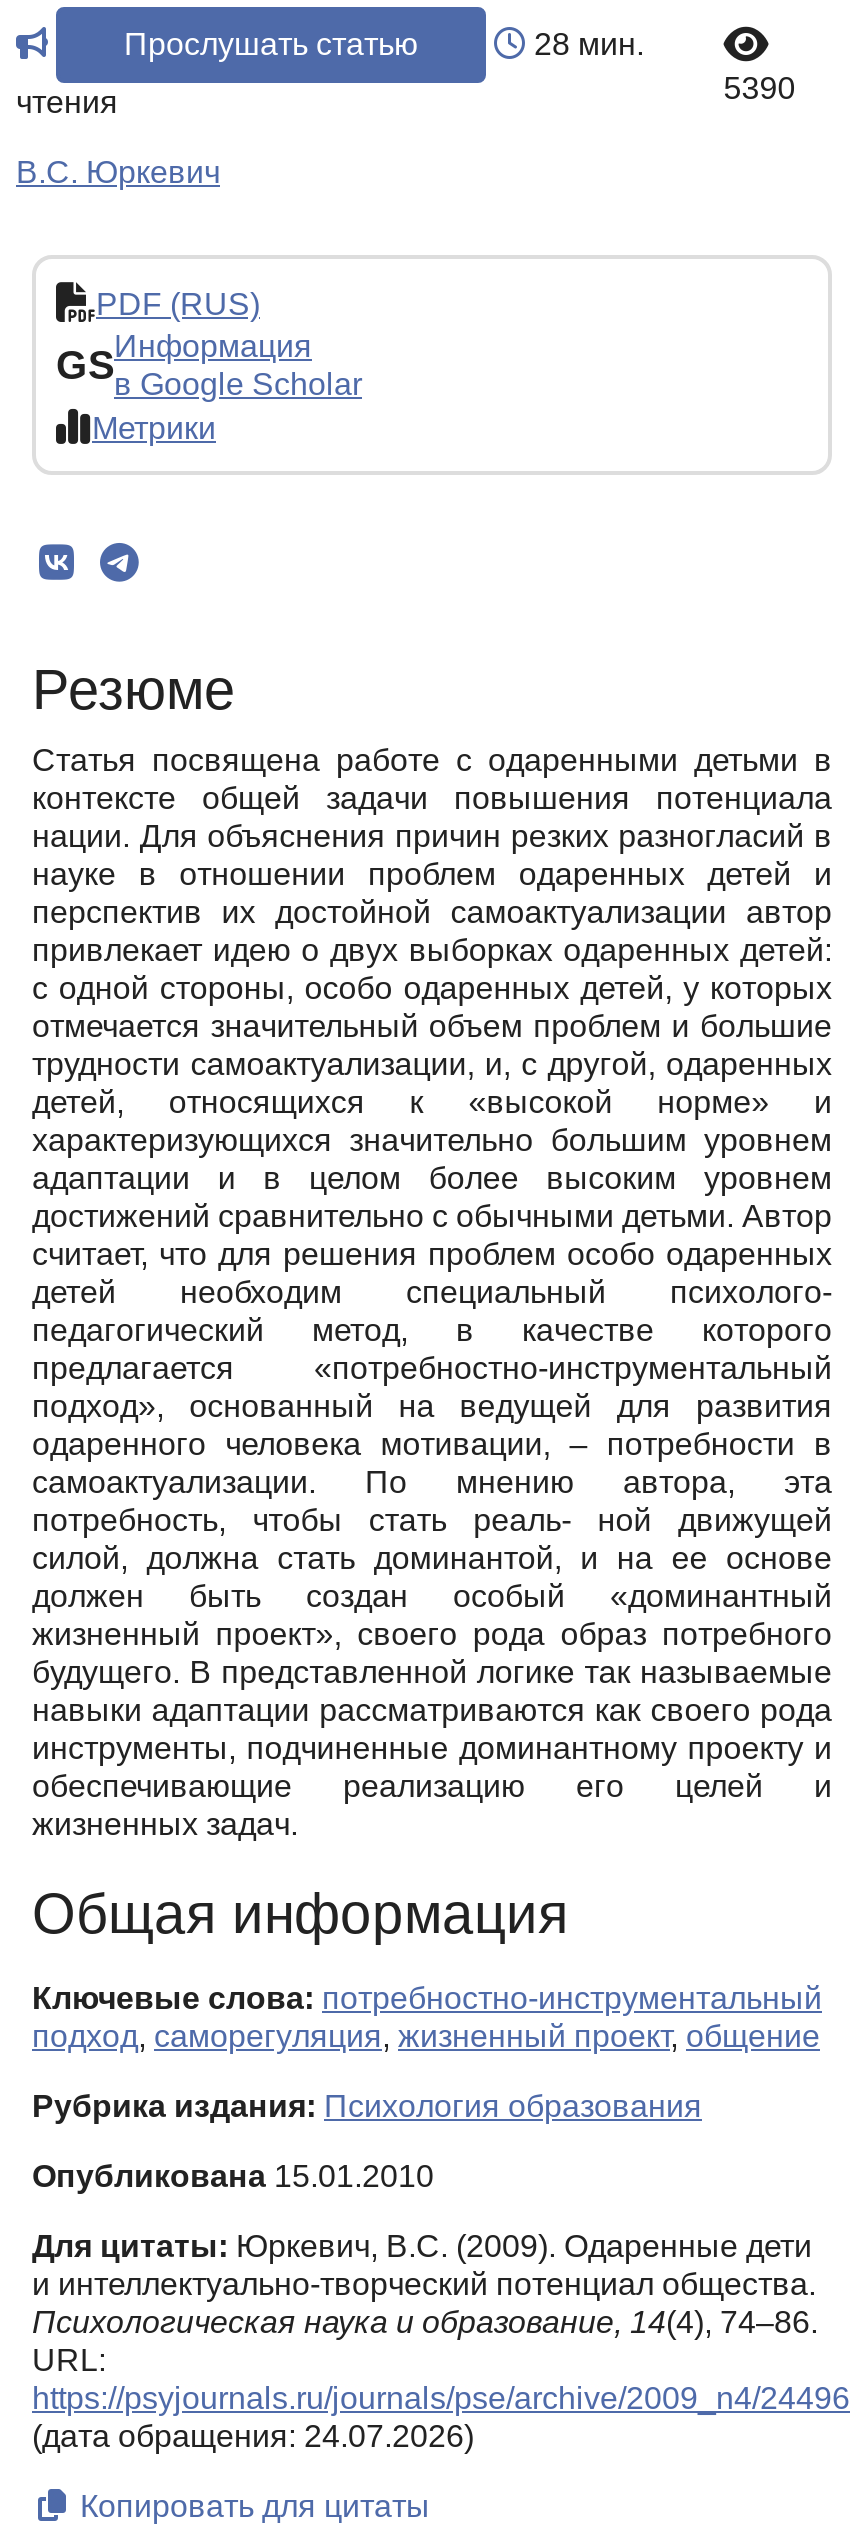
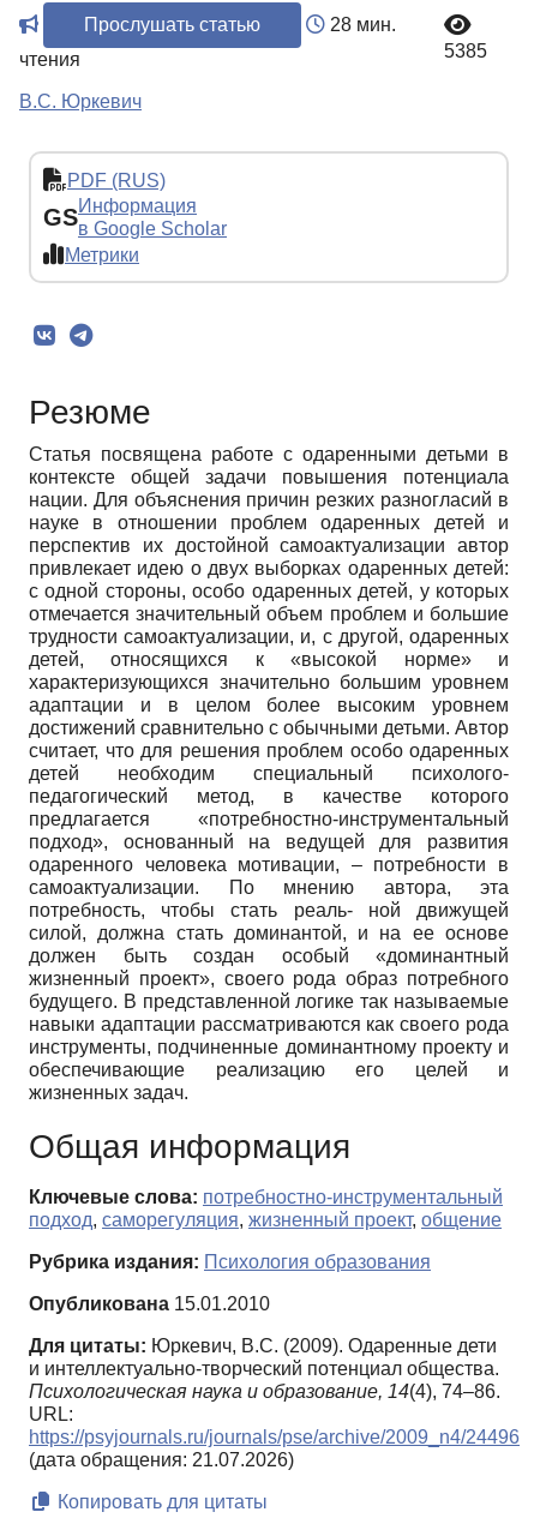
- 5390
+ 5385

- (дата обращения: 24.07.2026)
+ (дата обращения: 21.07.2026)
